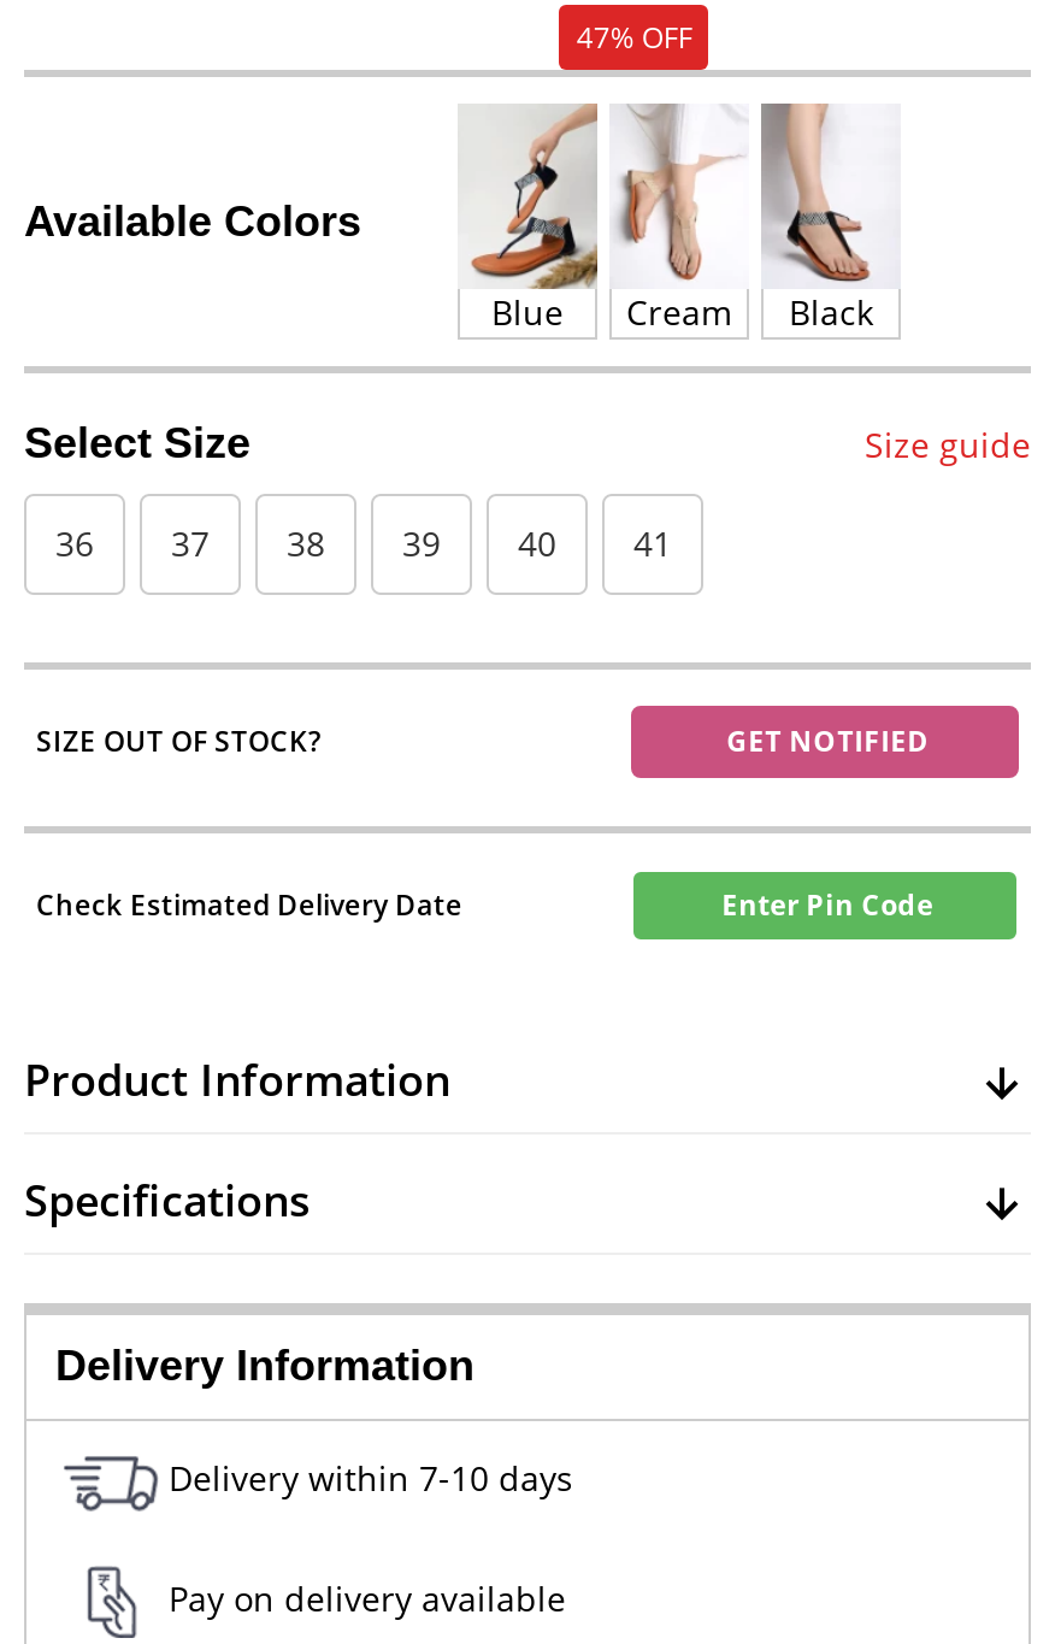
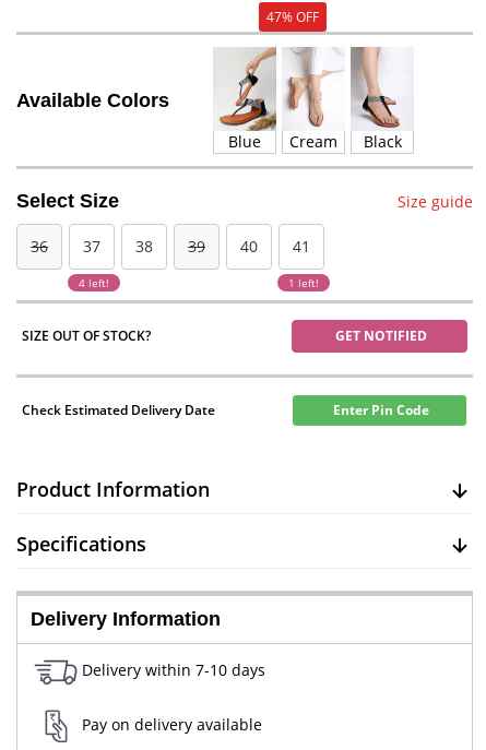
+ 4 left!

+ 1 left!
